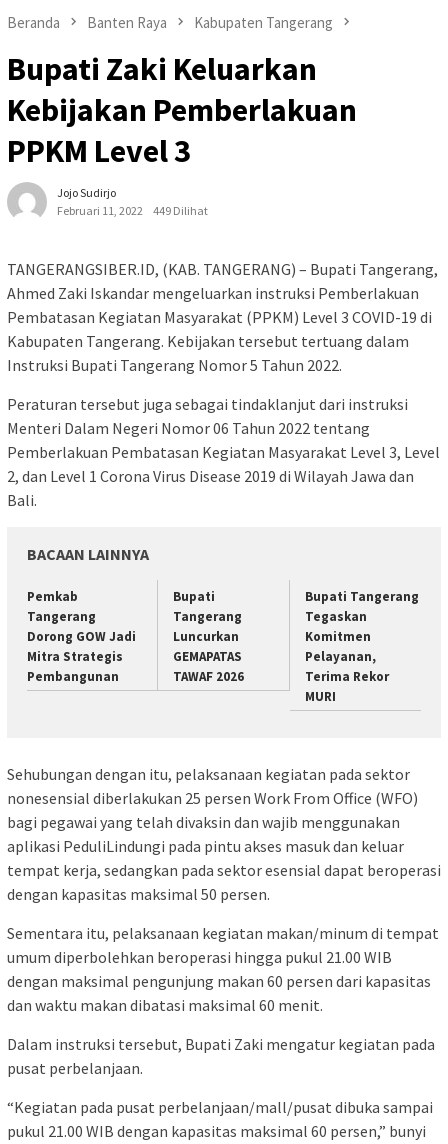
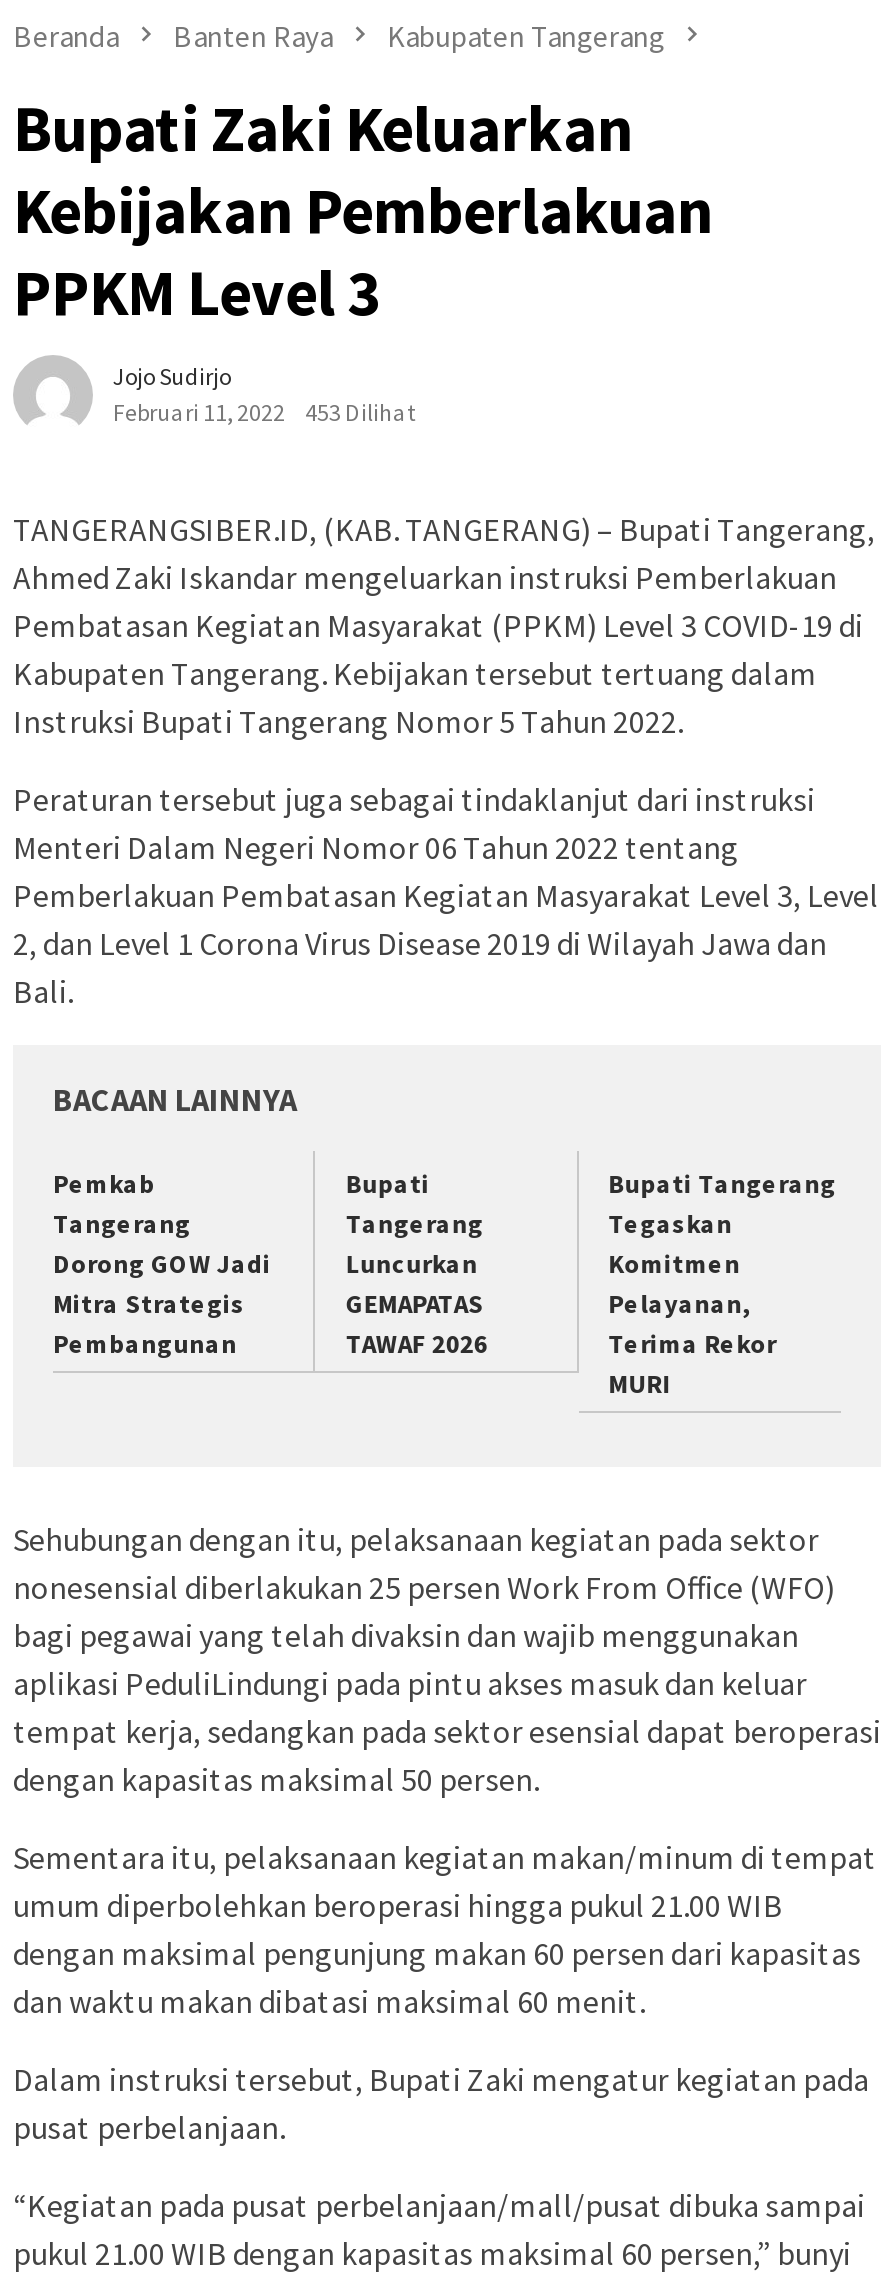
- Februari 11, 2022 449 Dilihat
+ Februari 11, 2022 453 Dilihat
